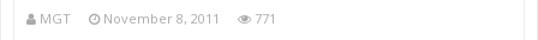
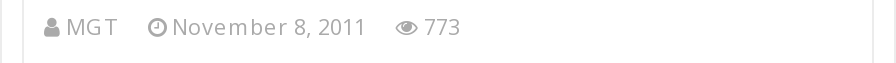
- MGT November 8, 2011 771
+ MGT November 8, 2011 773
